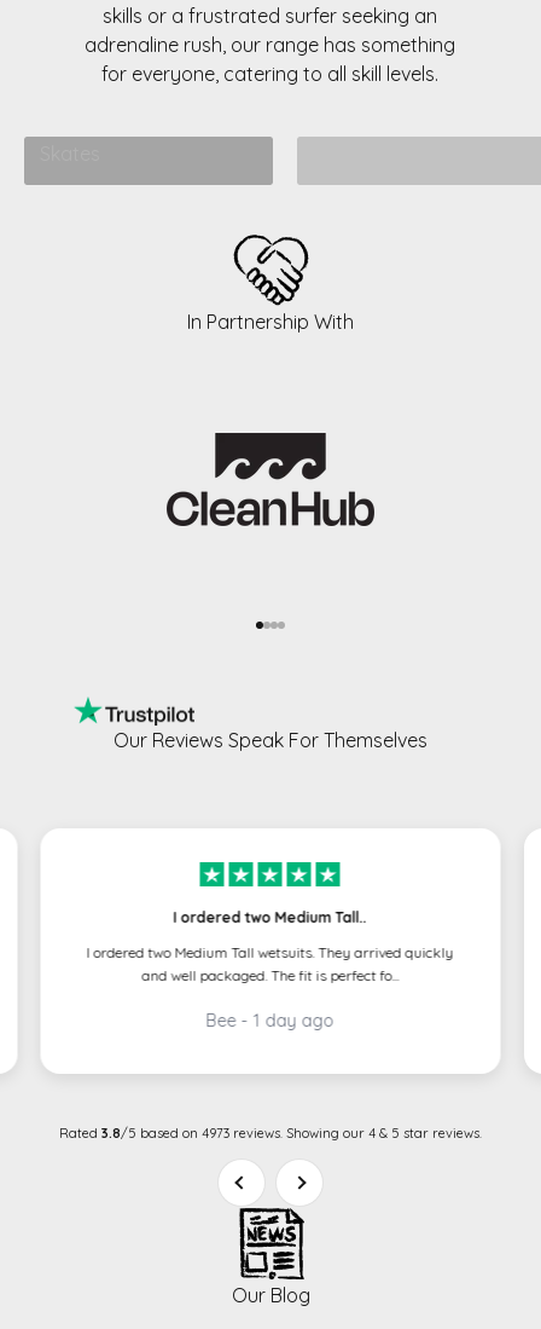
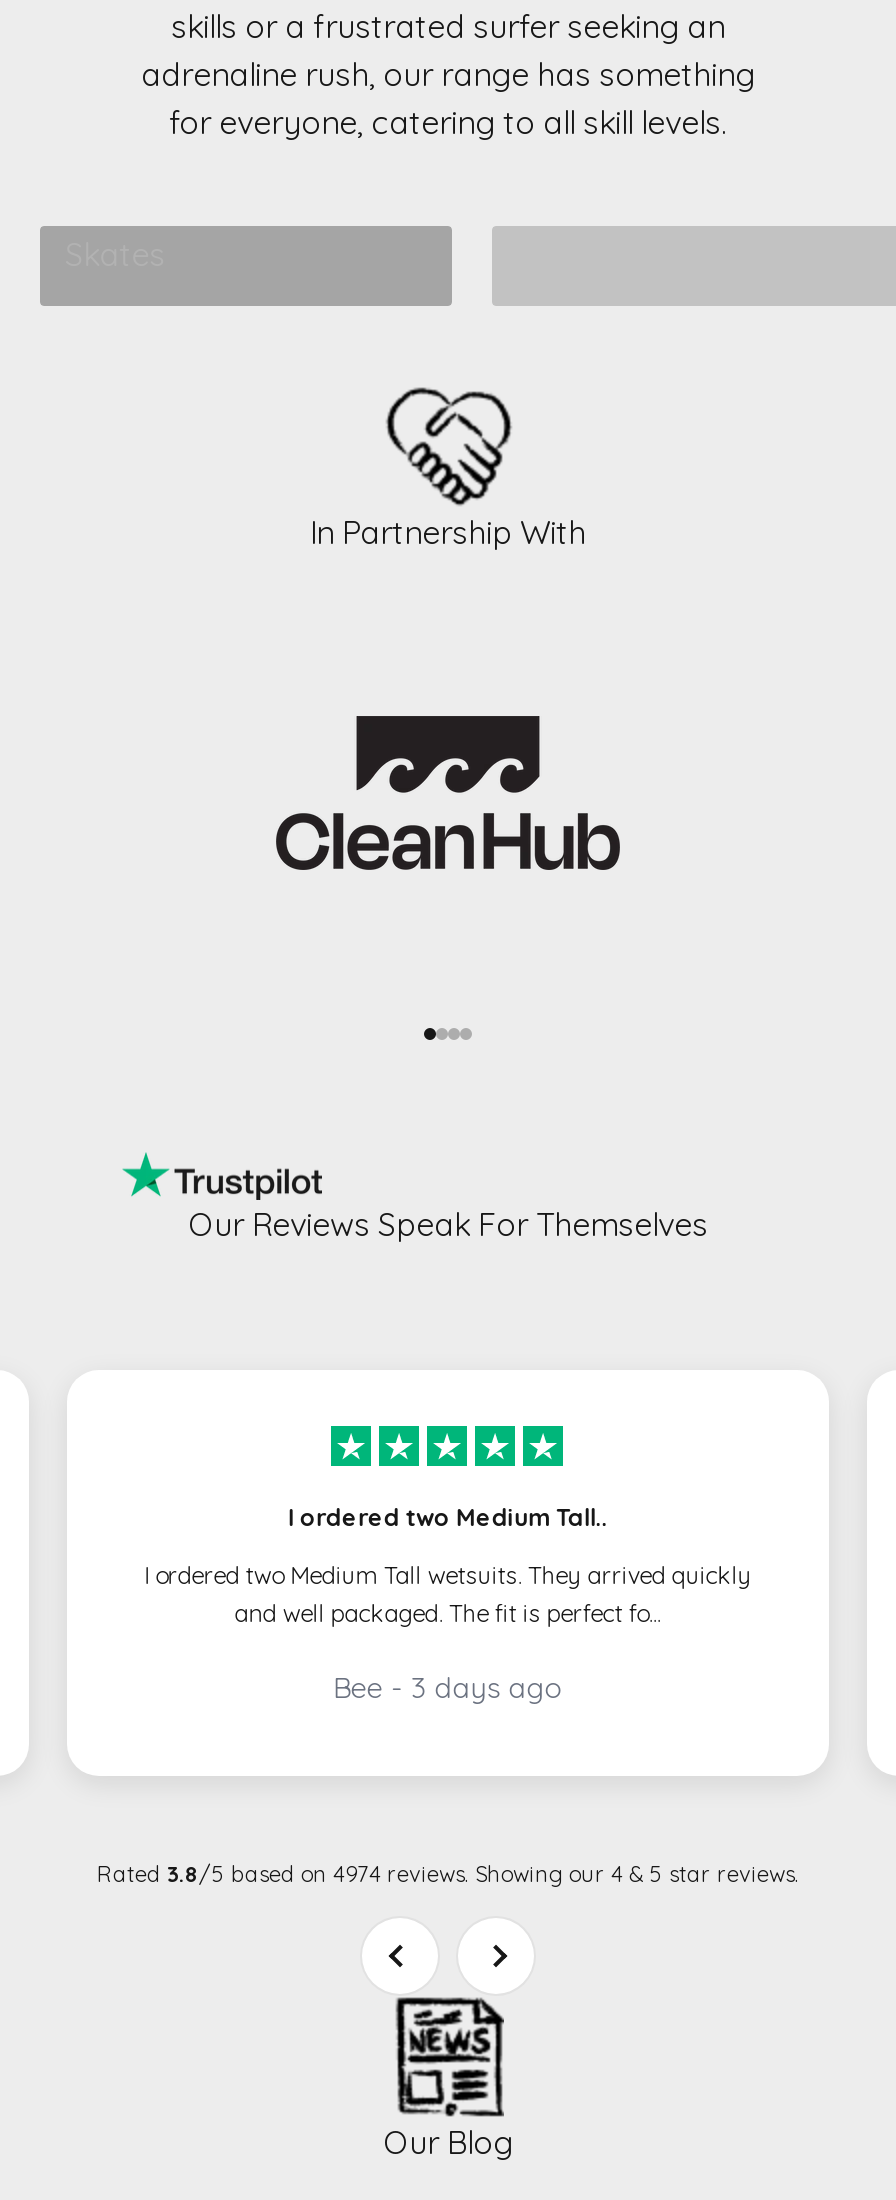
- Bee - 1 day ago
+ Bee - 3 days ago

- Rated 3.8 /5 based on 4973 reviews. Showing our 4 & 5 star reviews.
+ Rated 3.8 /5 based on 4974 reviews. Showing our 4 & 5 star reviews.
